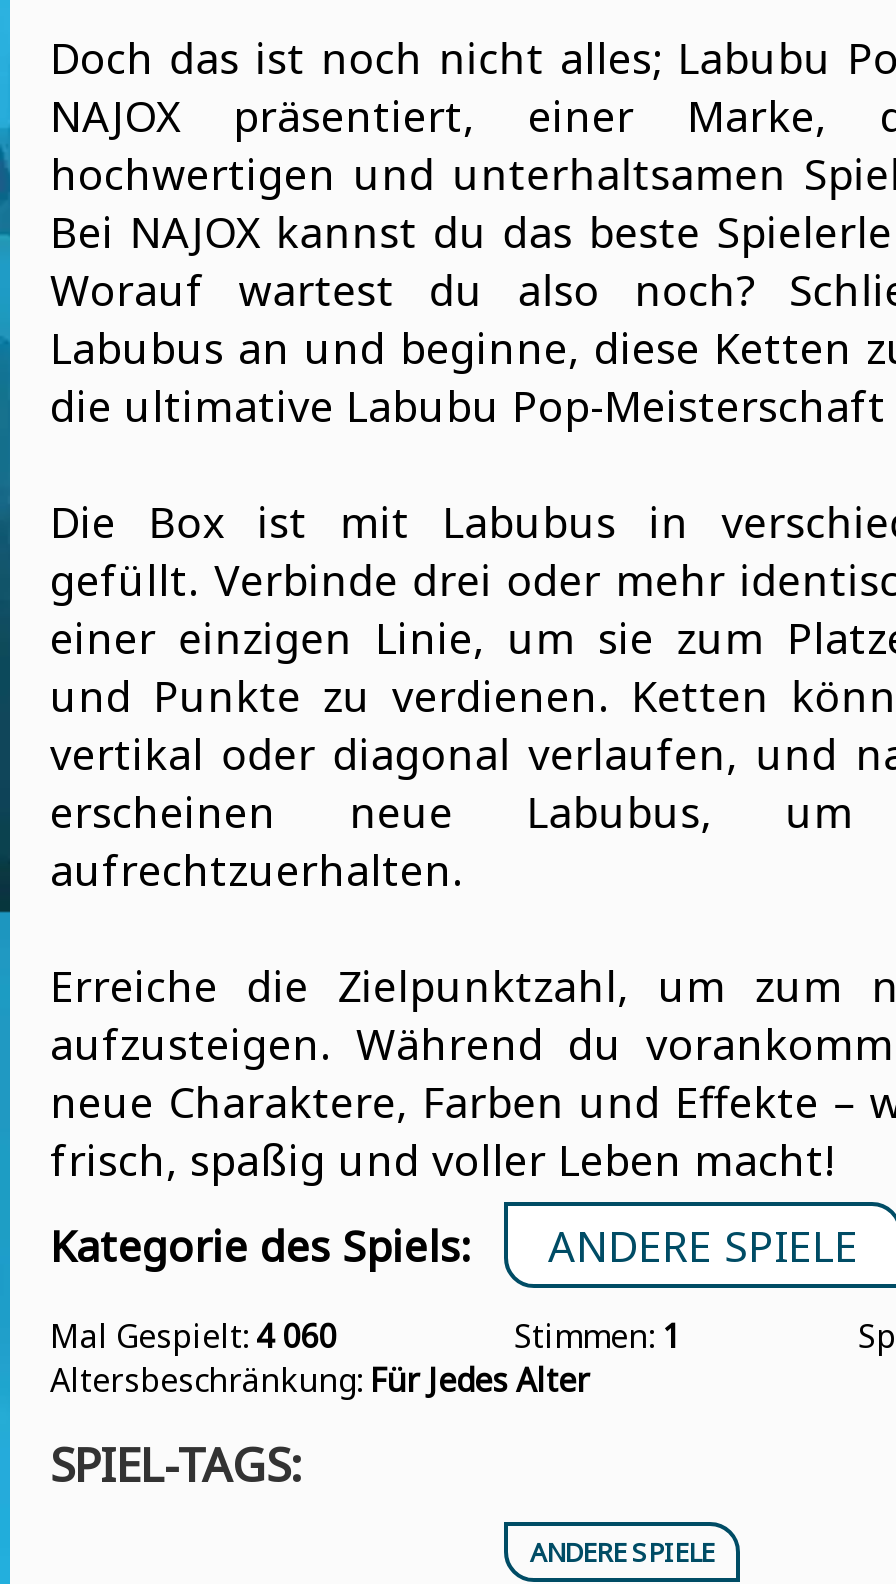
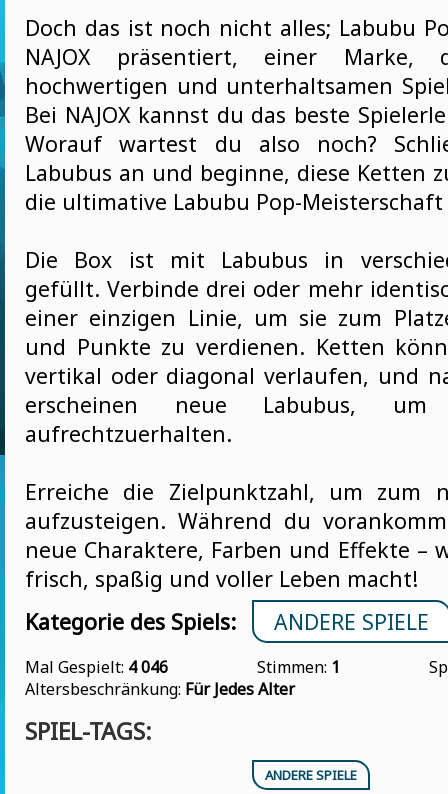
- Mal Gespielt: 4 060
+ Mal Gespielt: 4 046
